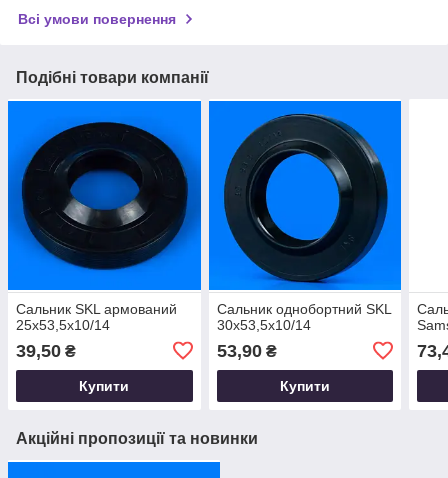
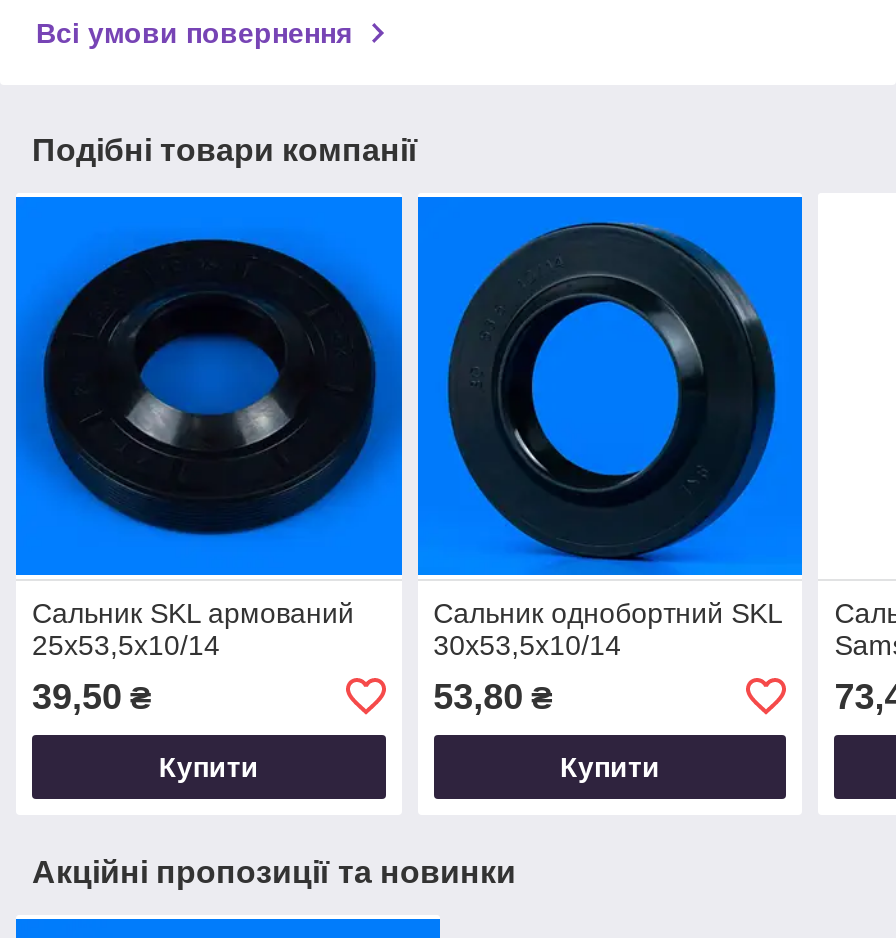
- 53,90 ₴
+ 53,80 ₴
